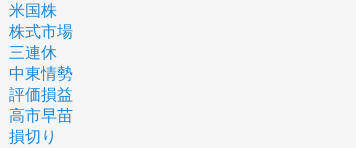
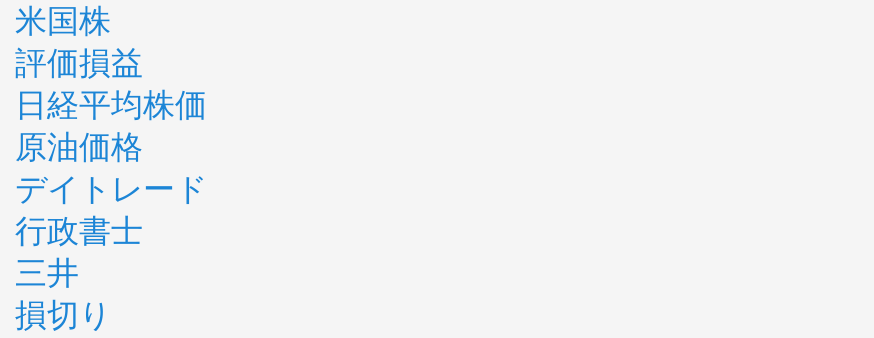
- 株式市場
- 三連休
- 中東情勢

moved up: 評価損益

- 高市早苗
+ 日経平均株価
+ 原油価格
+ デイトレード
+ 行政書士
+ 三井
